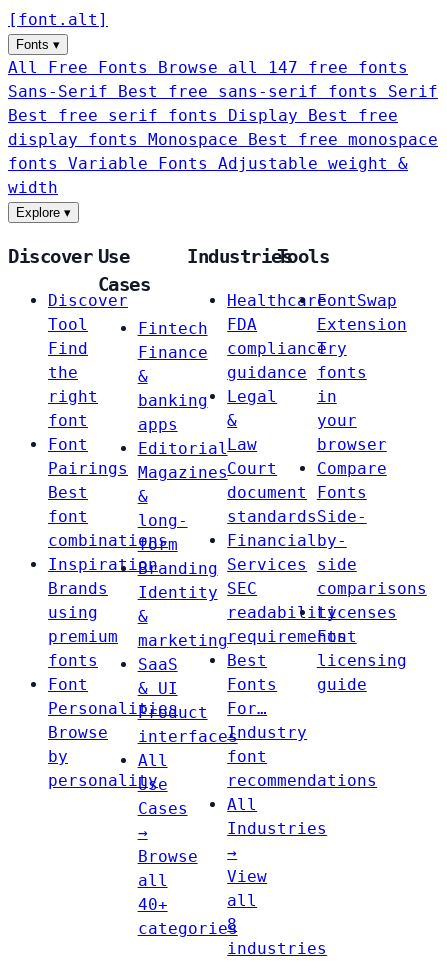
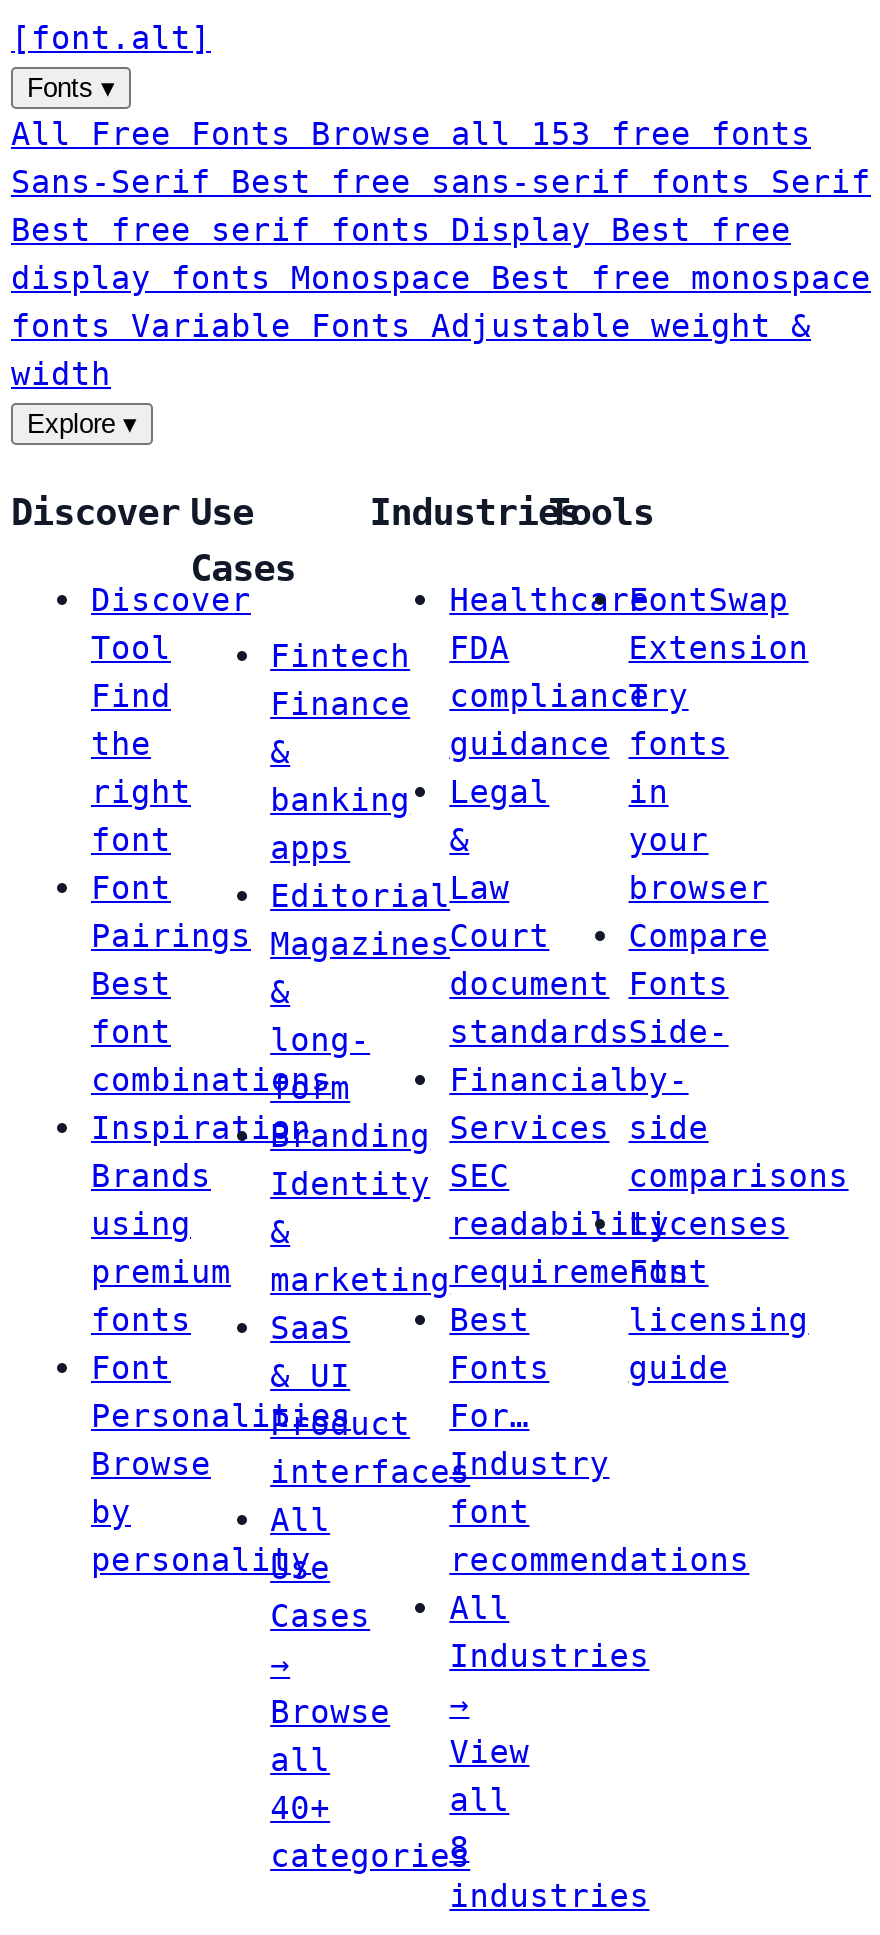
- All Free Fonts Browse all 147 free fonts
+ All Free Fonts Browse all 153 free fonts
